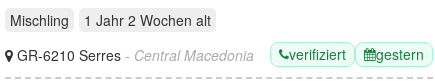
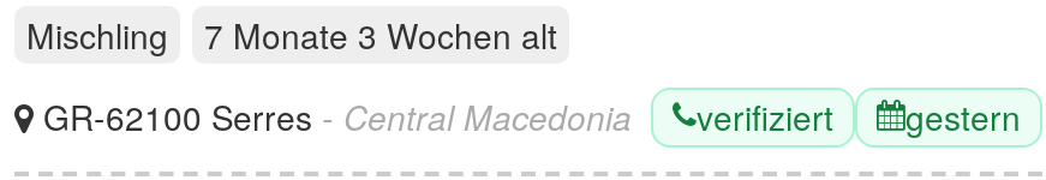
- 1 Jahr 2 Wochen alt
+ 7 Monate 3 Wochen alt

- GR-6210 Serres - Central Macedonia
+ GR-62100 Serres - Central Macedonia
